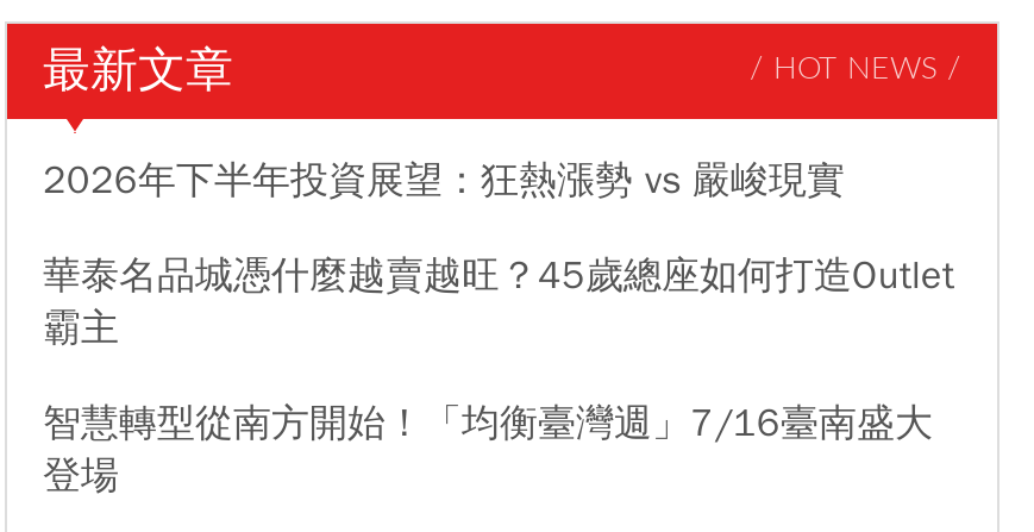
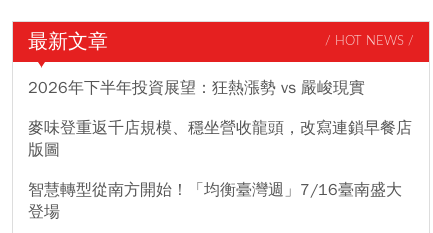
- 華泰名品城憑什麼越賣越旺？45歲總座如何打造Outlet
- 霸主
+ 麥味登重返千店規模、穩坐營收龍頭，改寫連鎖早餐店
+ 版圖
